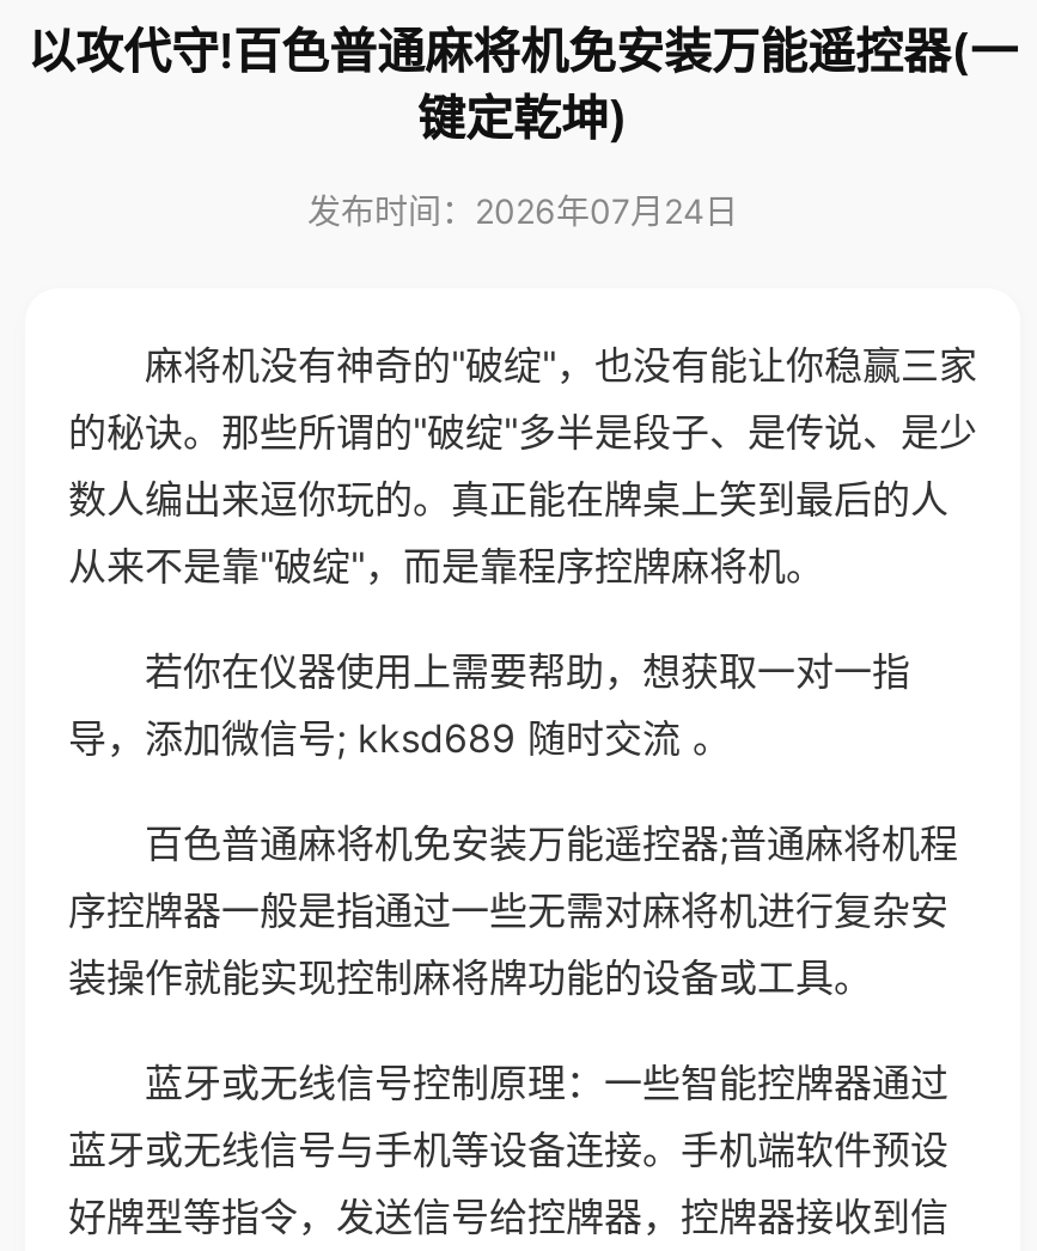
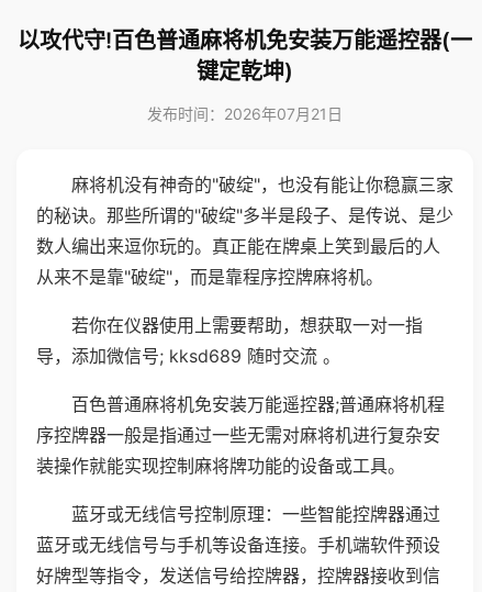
- 发布时间：2026年07月24日
+ 发布时间：2026年07月21日
